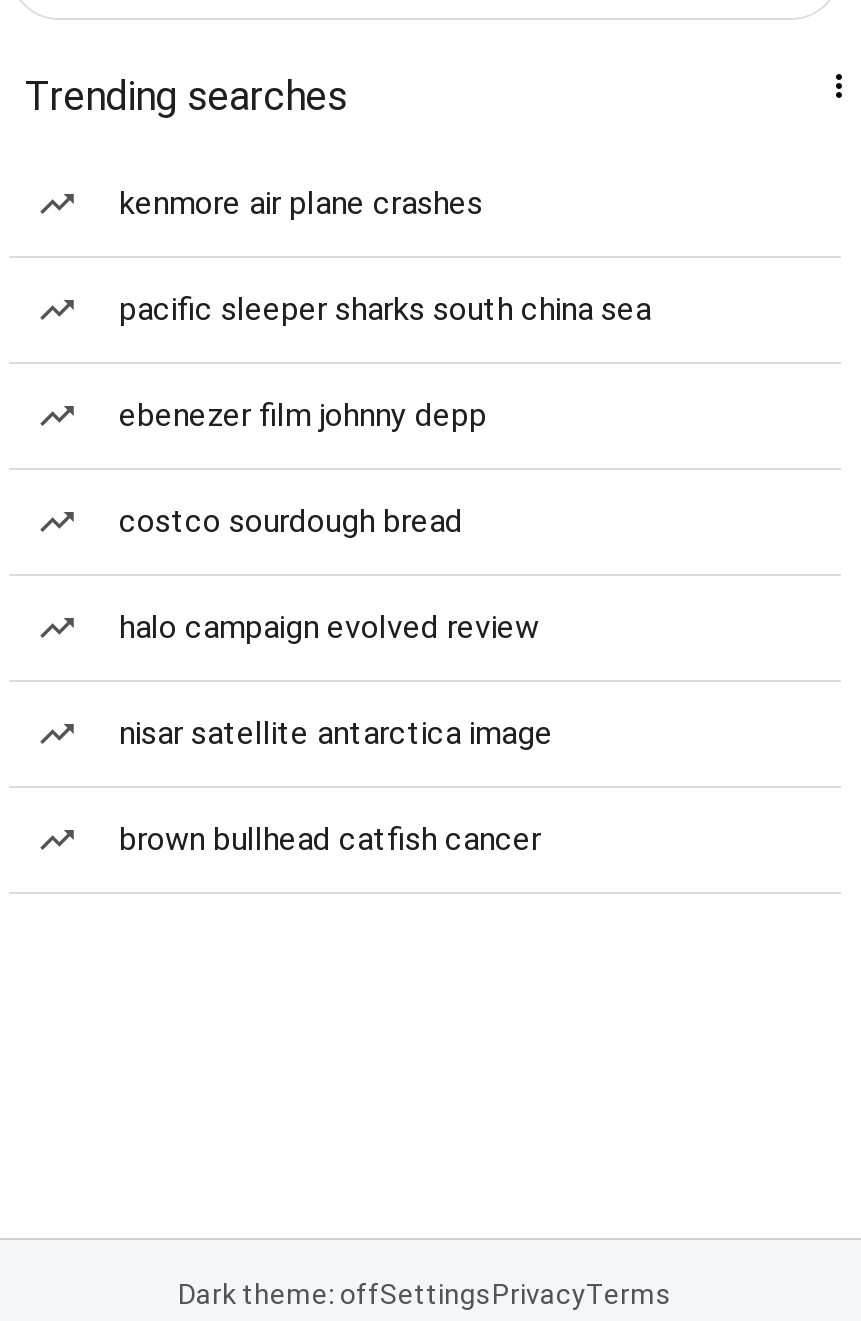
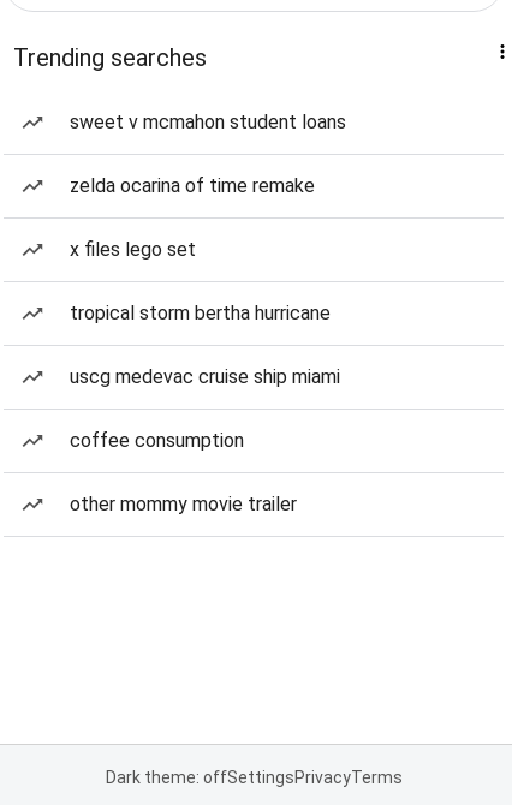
- kenmore air plane crashes
+ sweet v mcmahon student loans

- pacific sleeper sharks south china sea
+ zelda ocarina of time remake

- ebenezer film johnny depp
+ x files lego set

- costco sourdough bread
+ tropical storm bertha hurricane

- halo campaign evolved review
+ uscg medevac cruise ship miami

- nisar satellite antarctica image
+ coffee consumption

- brown bullhead catfish cancer
+ other mommy movie trailer
